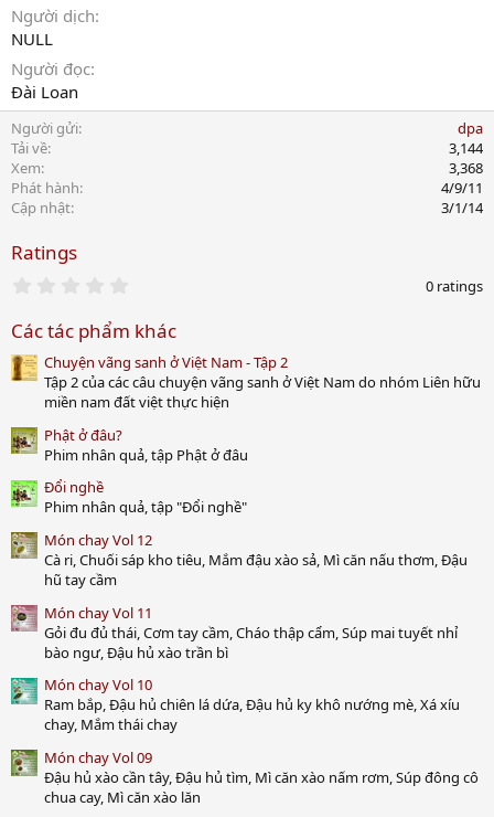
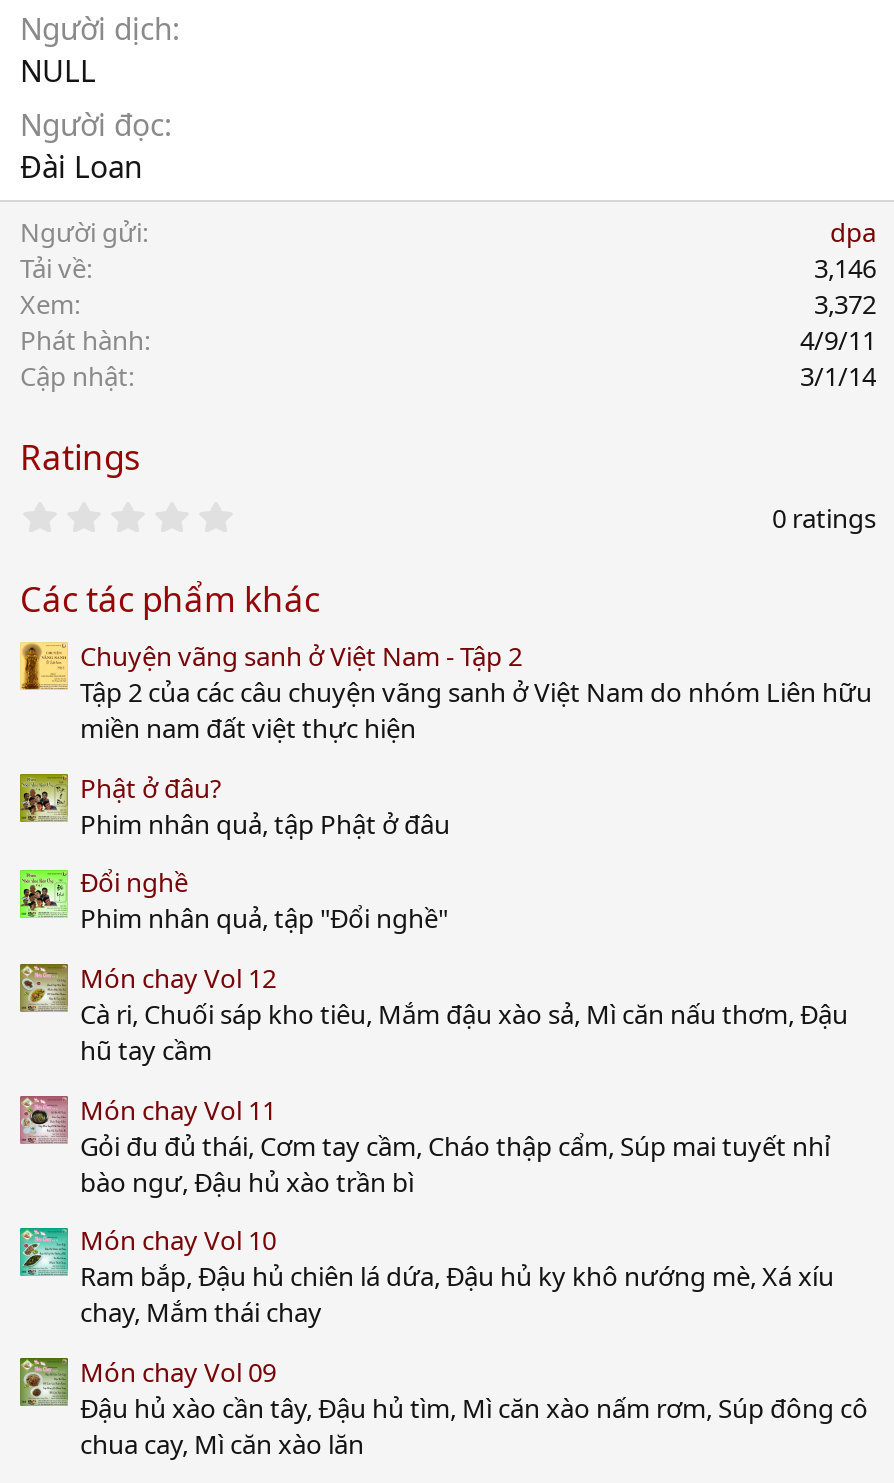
- 3,144
+ 3,146

- 3,368
+ 3,372
